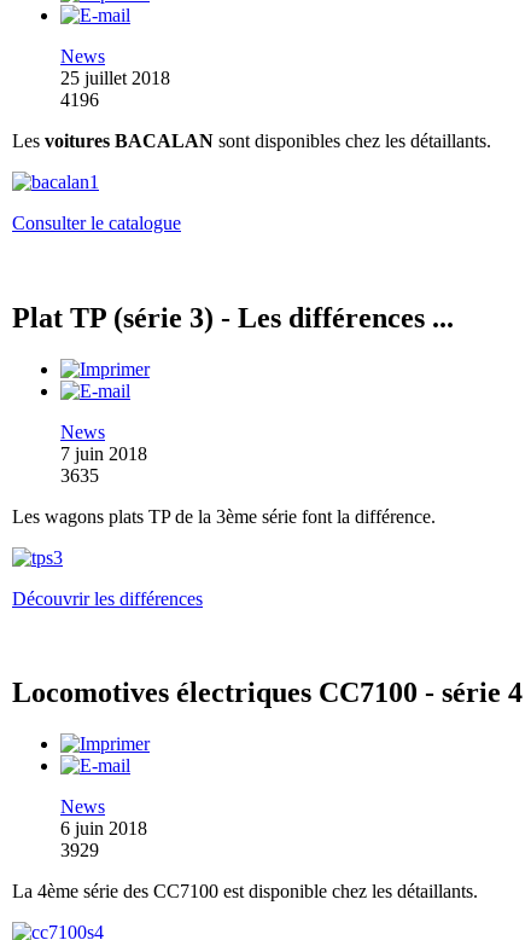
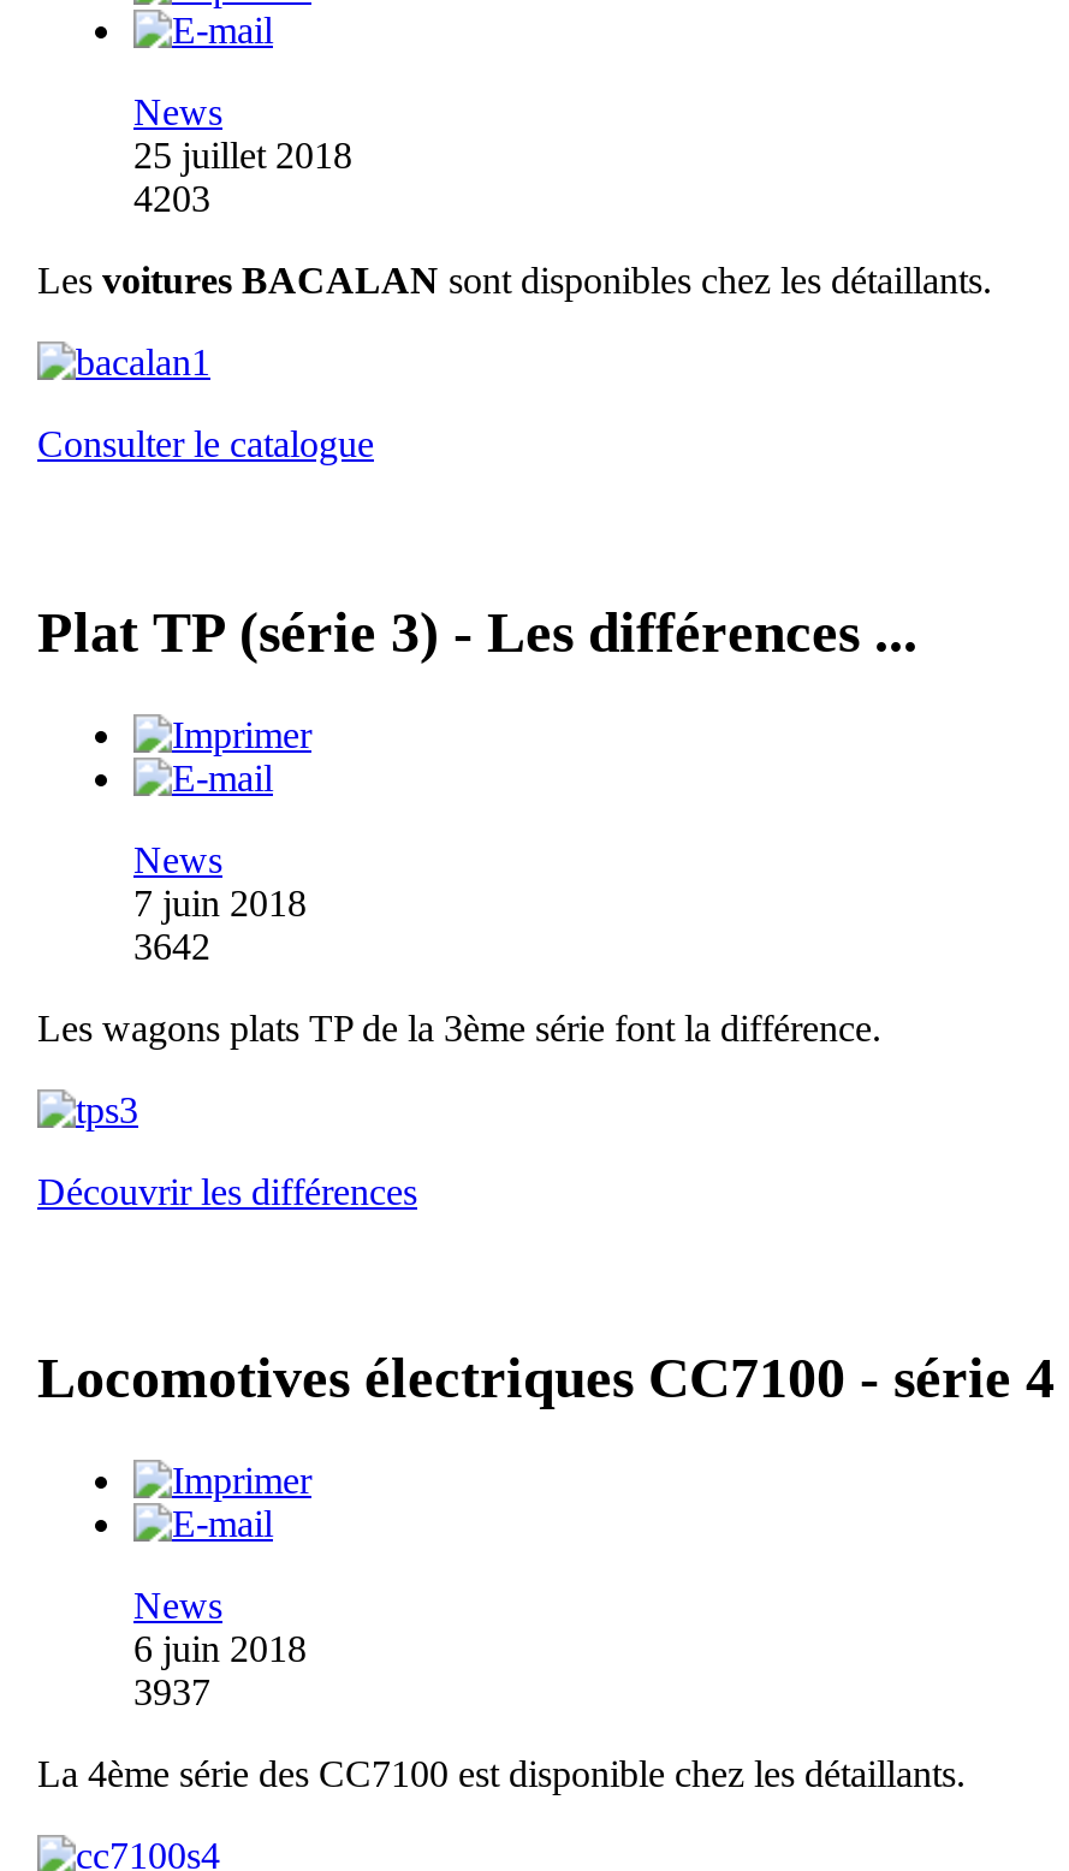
- 4196
+ 4203

- 3635
+ 3642

- 3929
+ 3937
